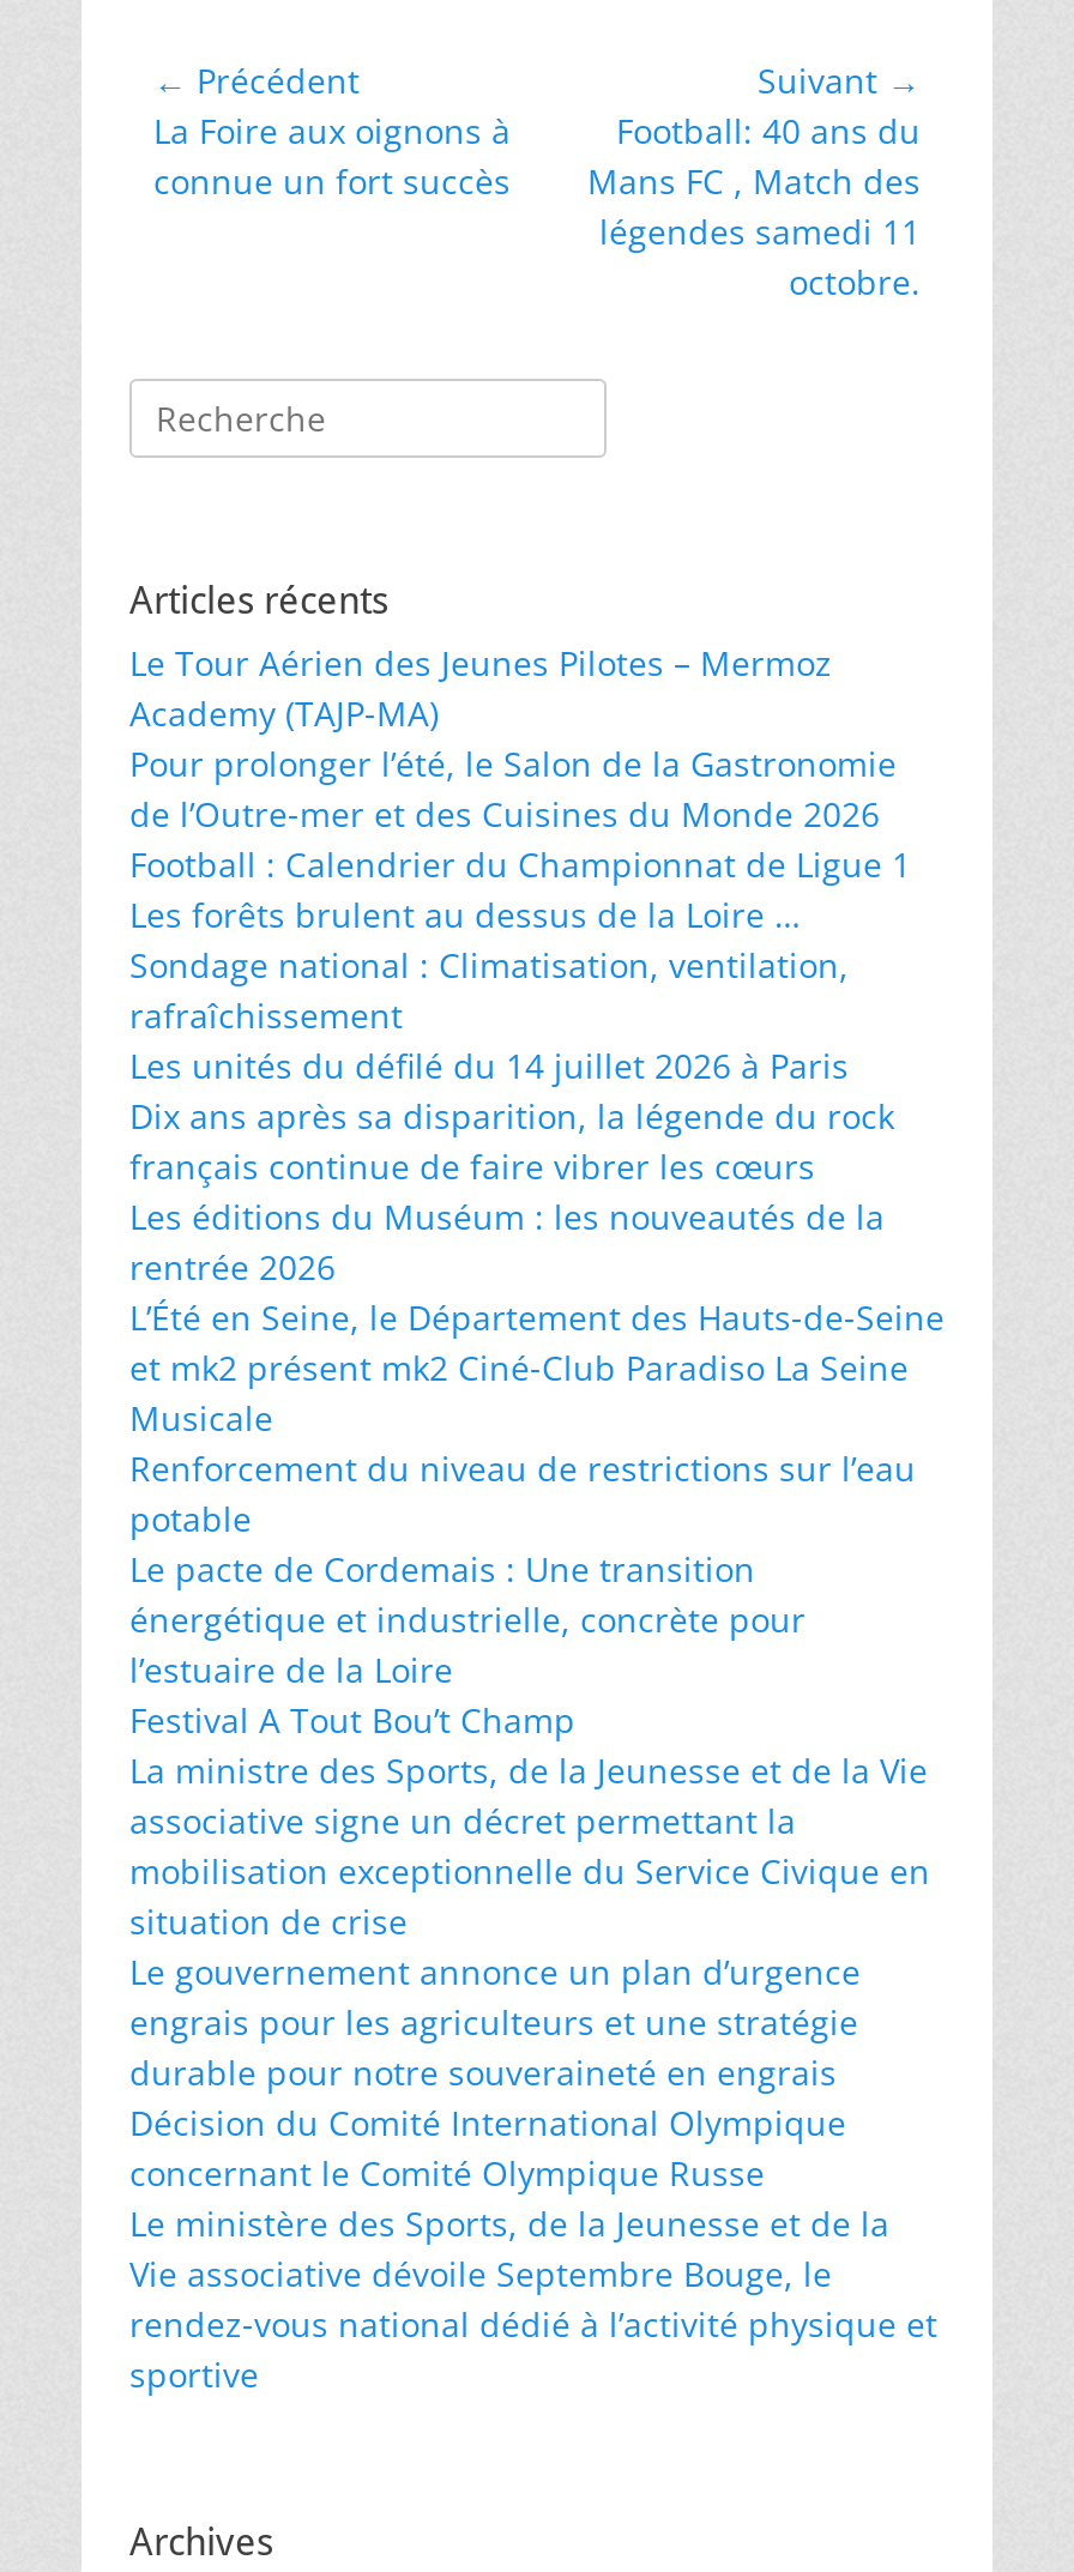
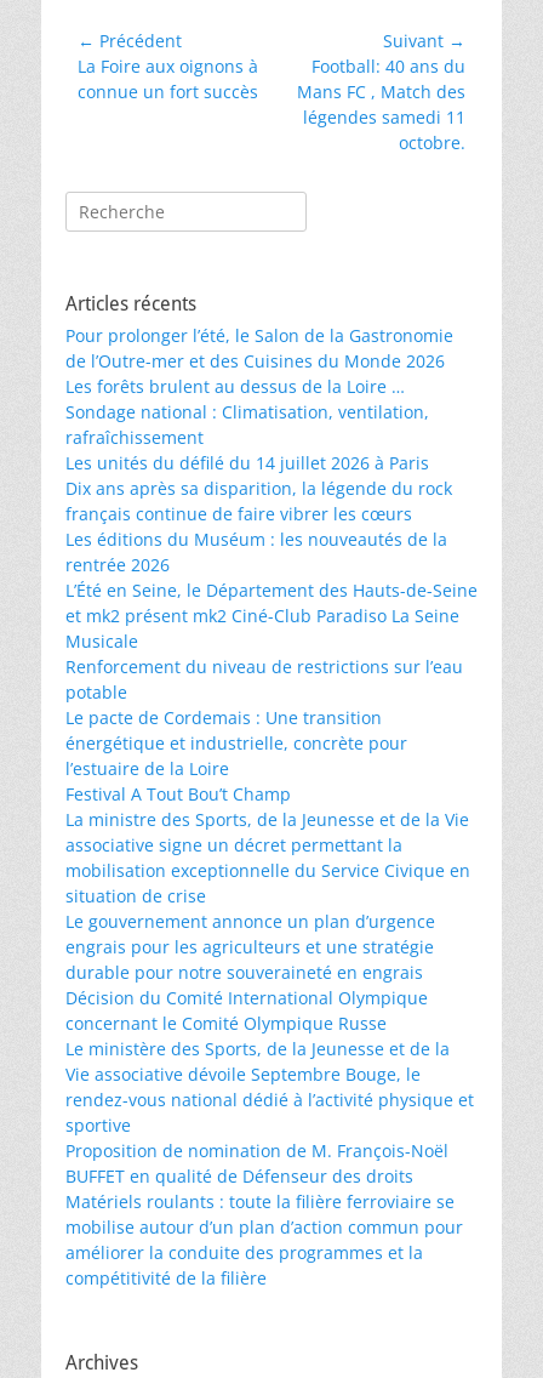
- Le Tour Aérien des Jeunes Pilotes – Mermoz
- Academy (TAJP-MA)

moved up: Pour prolonger l’été, le Salon de la Gastronomie | de l’Outre-mer et des Cuisines du Monde 2026

- Football : Calendrier du Championnat de Ligue 1

moved up: Les forêts brulent au dessus de la Loire … | Sondage national : Climatisation, ventilation, | rafraîchissement | ... | rendez-vous national dédié à l’activité physique et | sportive

+ Proposition de nomination de M. François-Noël
+ BUFFET en qualité de Défenseur des droits
+ Matériels roulants : toute la filière ferroviaire se
+ mobilise autour d’un plan d’action commun pour
+ améliorer la conduite des programmes et la
+ compétitivité de la filière
